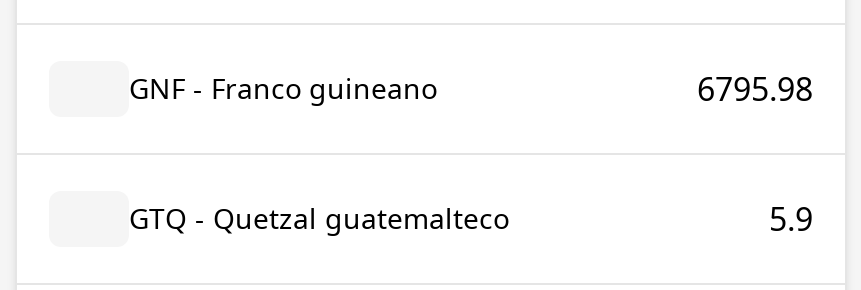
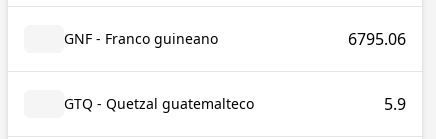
- 6795.98
+ 6795.06
